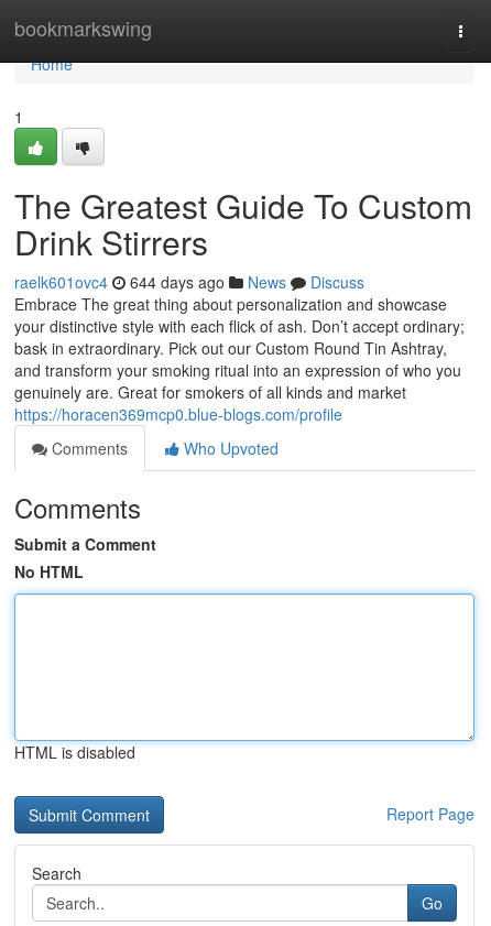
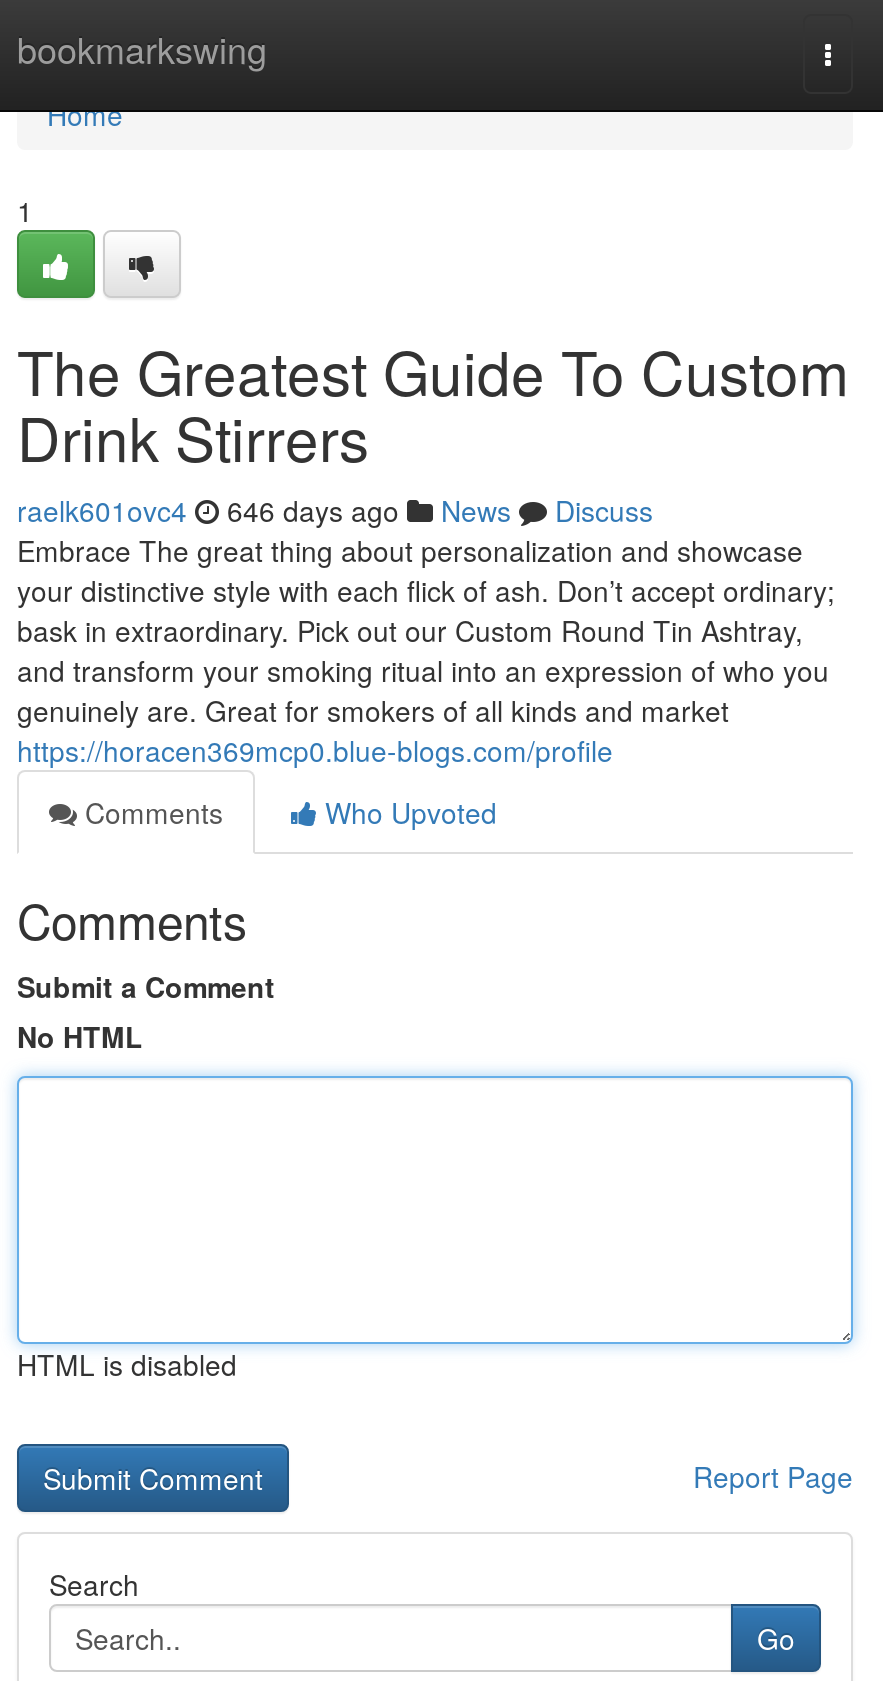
- raelk601ovc4 644 days ago News Discuss
+ raelk601ovc4 646 days ago News Discuss
